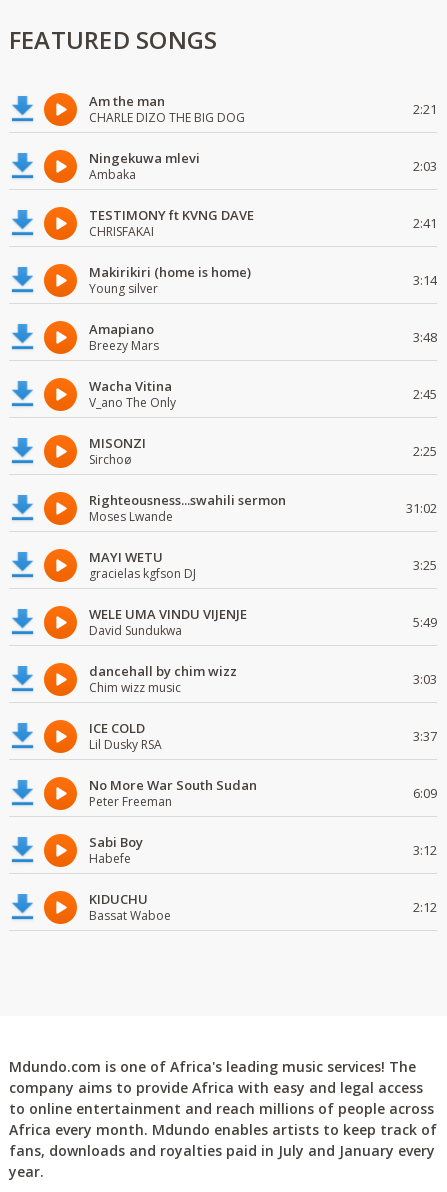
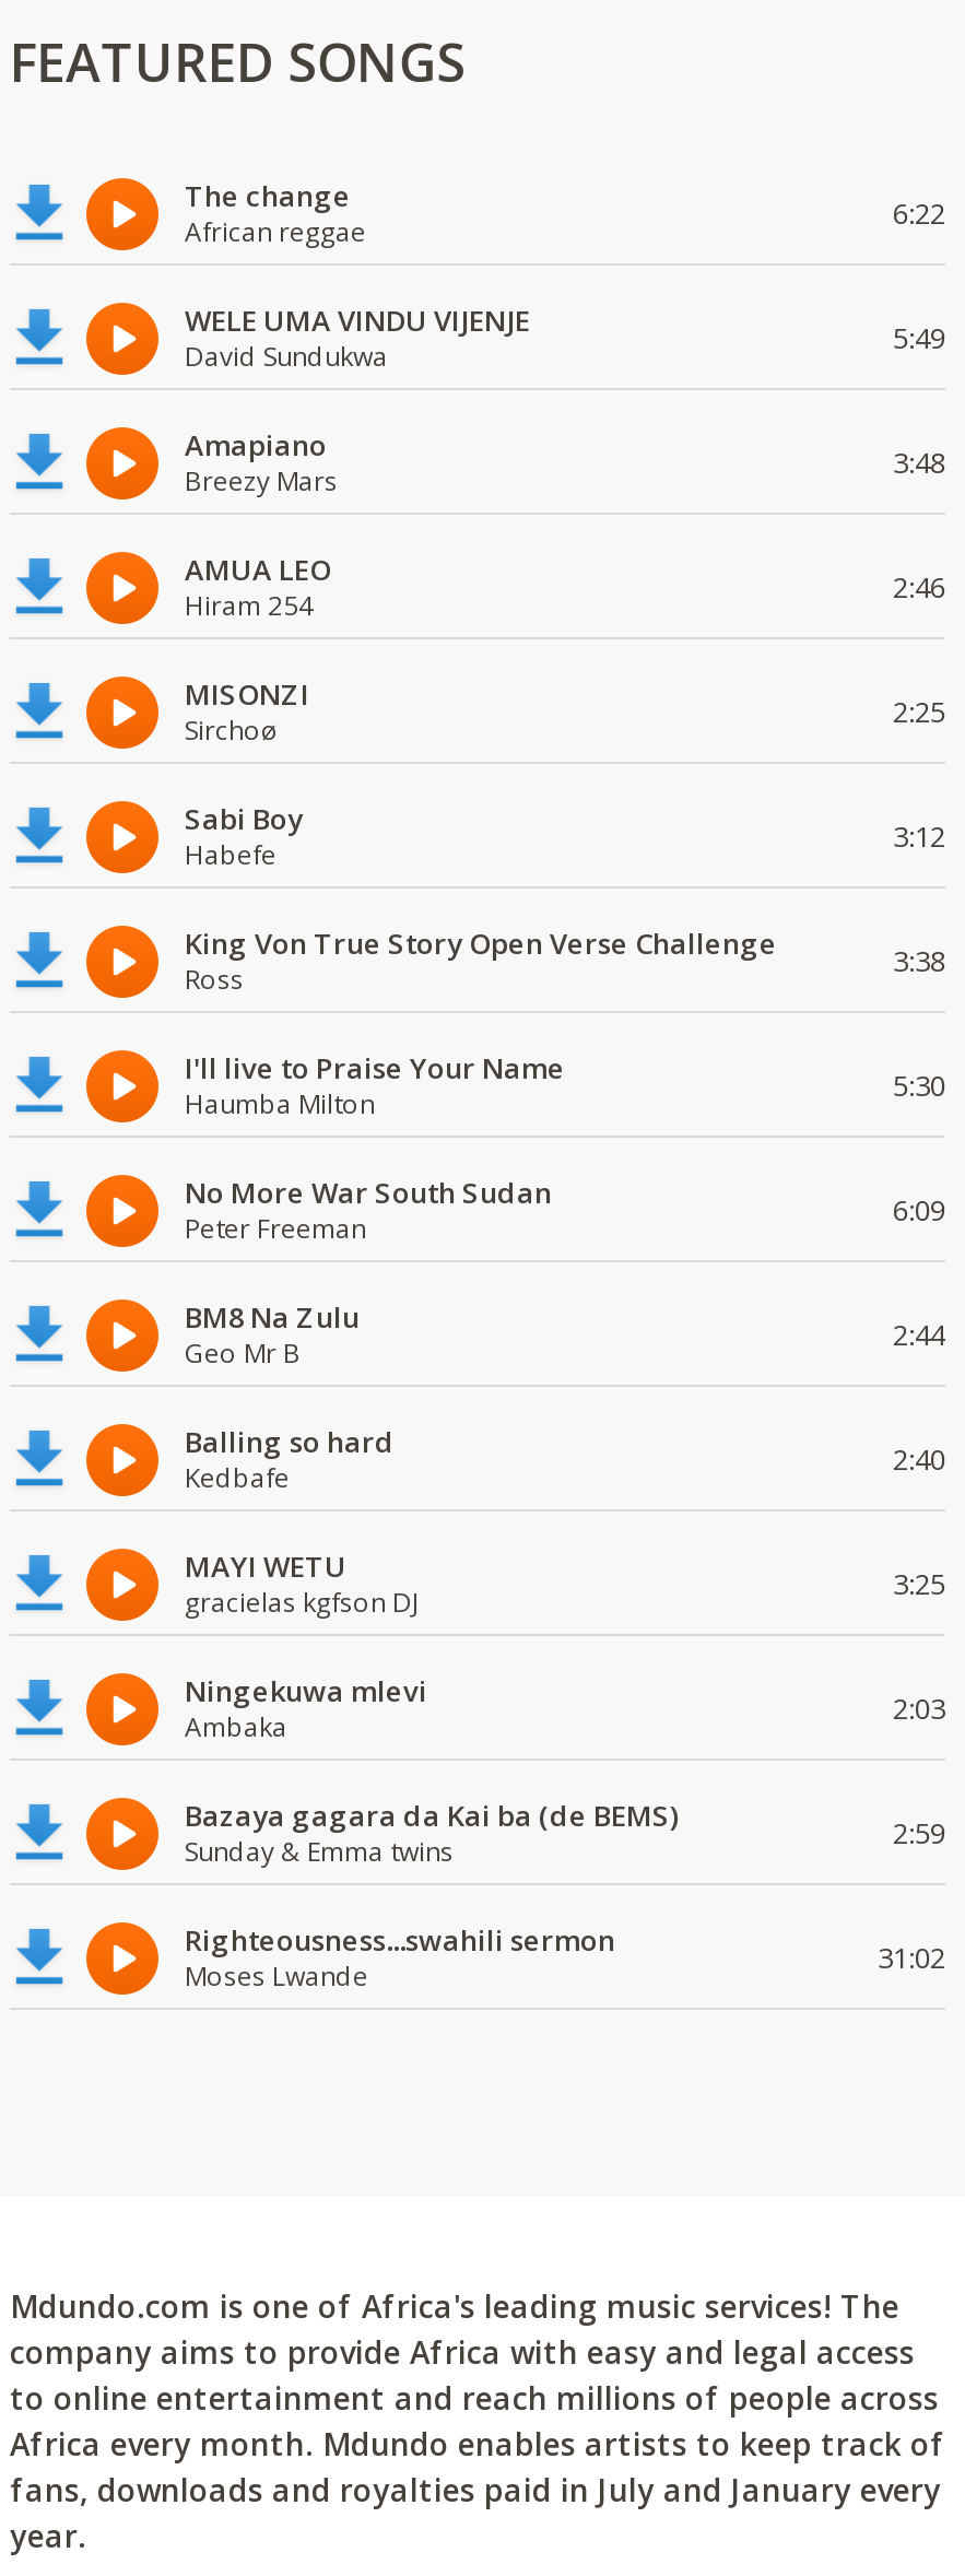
- Am the man
- CHARLE DIZO THE BIG DOG
- 2:21
+ The change
+ African reggae
+ 6:22
+ AMUA LEO
+ Hiram 254
+ 2:46
+ King Von True Story Open Verse Challenge
+ Ross
+ 3:38
+ I'll live to Praise Your Name
+ Haumba Milton
+ 5:30
+ BM8 Na Zulu
+ Geo Mr B
+ 2:44
+ Balling so hard
+ Kedbafe
+ 2:40

moved down: Ningekuwa mlevi | Ambaka | 2:03

- TESTIMONY ft KVNG DAVE
- CHRISFAKAI
- 2:41
- Makirikiri (home is home)
- Young silver
- 3:14
- Wacha Vitina
- V_ano The Only
- 2:45
+ Bazaya gagara da Kai ba (de BEMS)
+ Sunday & Emma twins
+ 2:59

moved up: Amapiano | Breezy Mars | 3:48

moved up: MISONZI | Sirchoø | 2:25

moved down: Righteousness...swahili sermon | Moses Lwande | 31:02

moved up: MAYI WETU | gracielas kgfson DJ | 3:25 | WELE UMA VINDU VIJENJE | David Sundukwa | 5:49

- dancehall by chim wizz
- Chim wizz music
- 3:03
- ICE COLD
- Lil Dusky RSA
- 3:37
- KIDUCHU
- Bassat Waboe
- 2:12

moved up: No More War South Sudan | Peter Freeman | 6:09 | Sabi Boy | Habefe | 3:12
